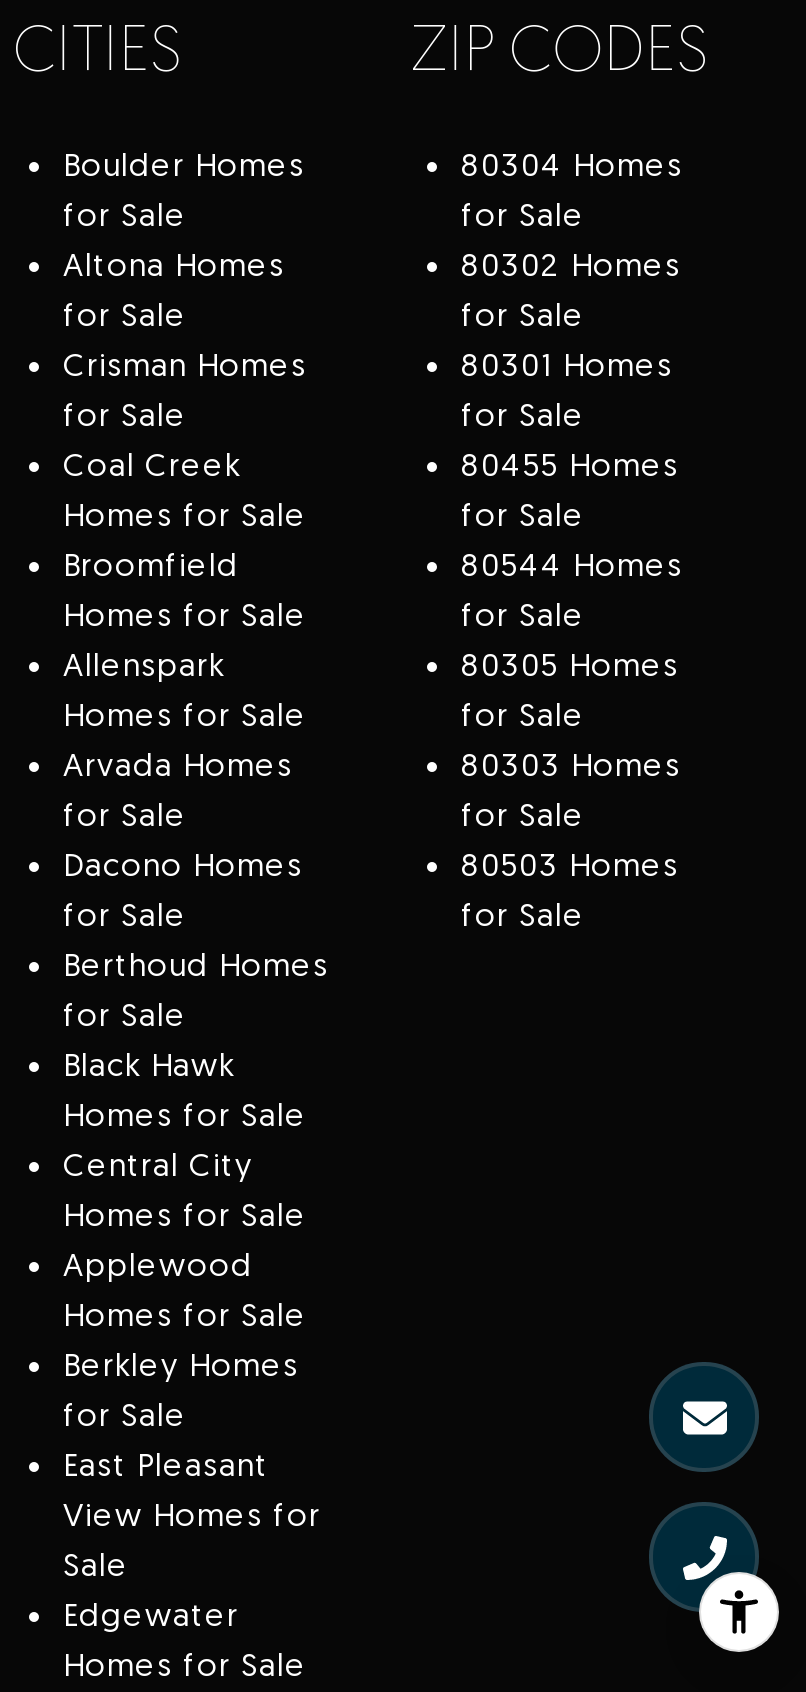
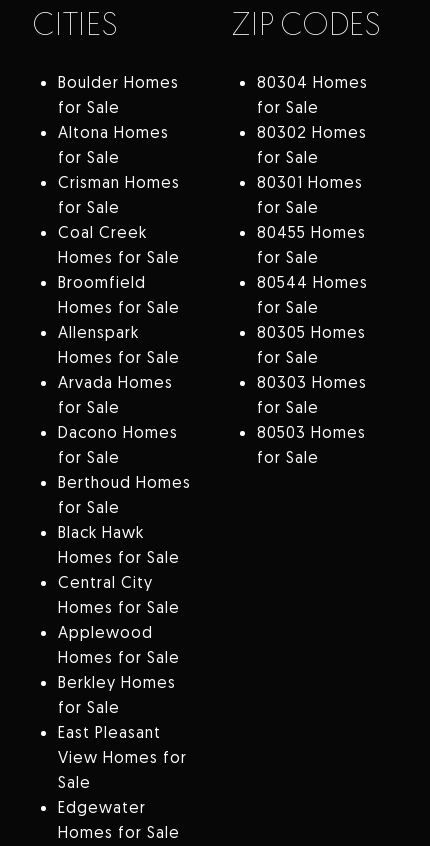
- [image]

- [image]
